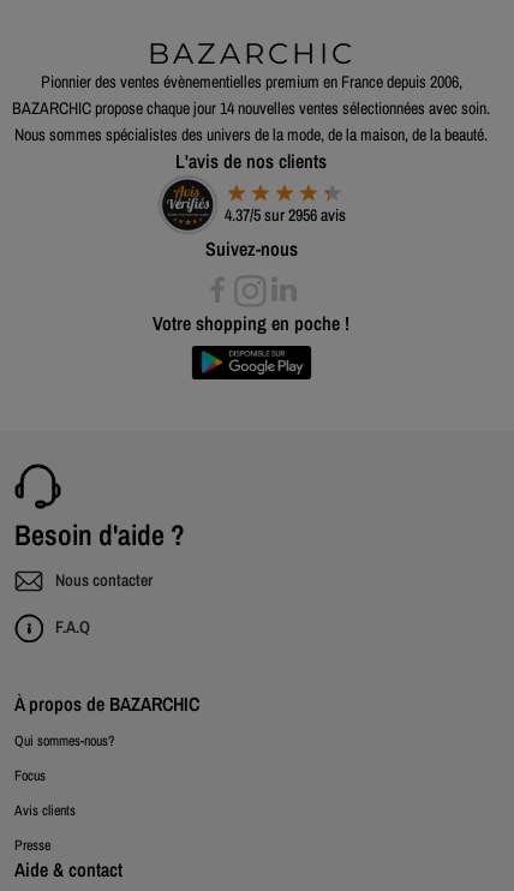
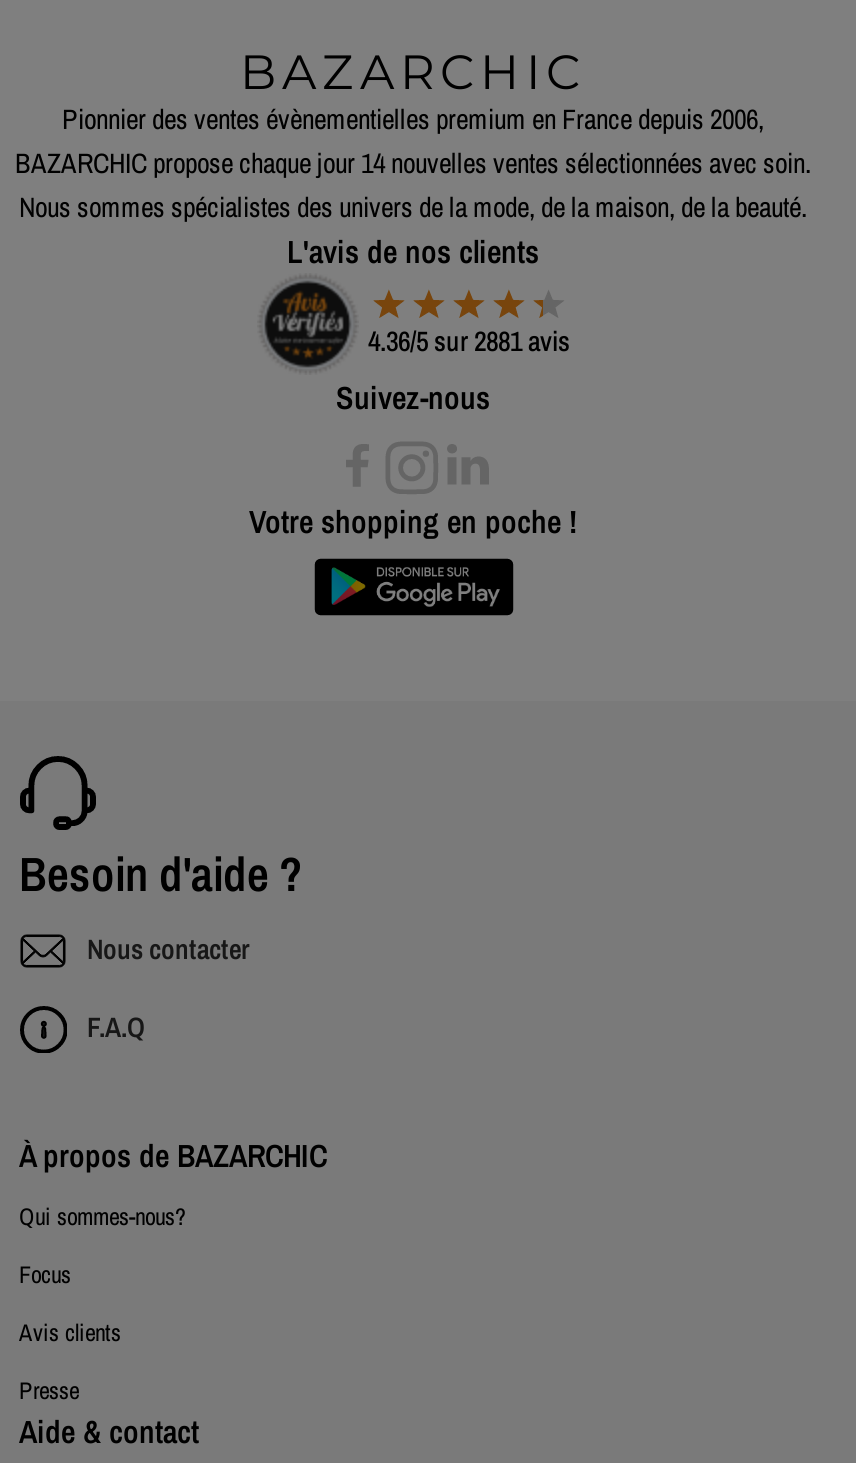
- 4.37/5 sur 2956 avis
+ 4.36/5 sur 2881 avis
